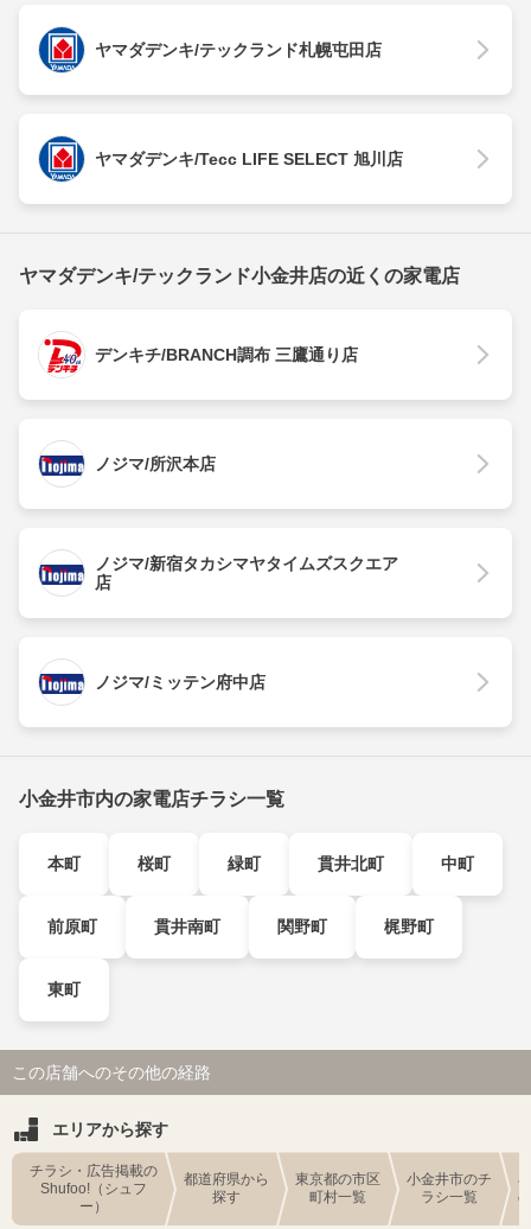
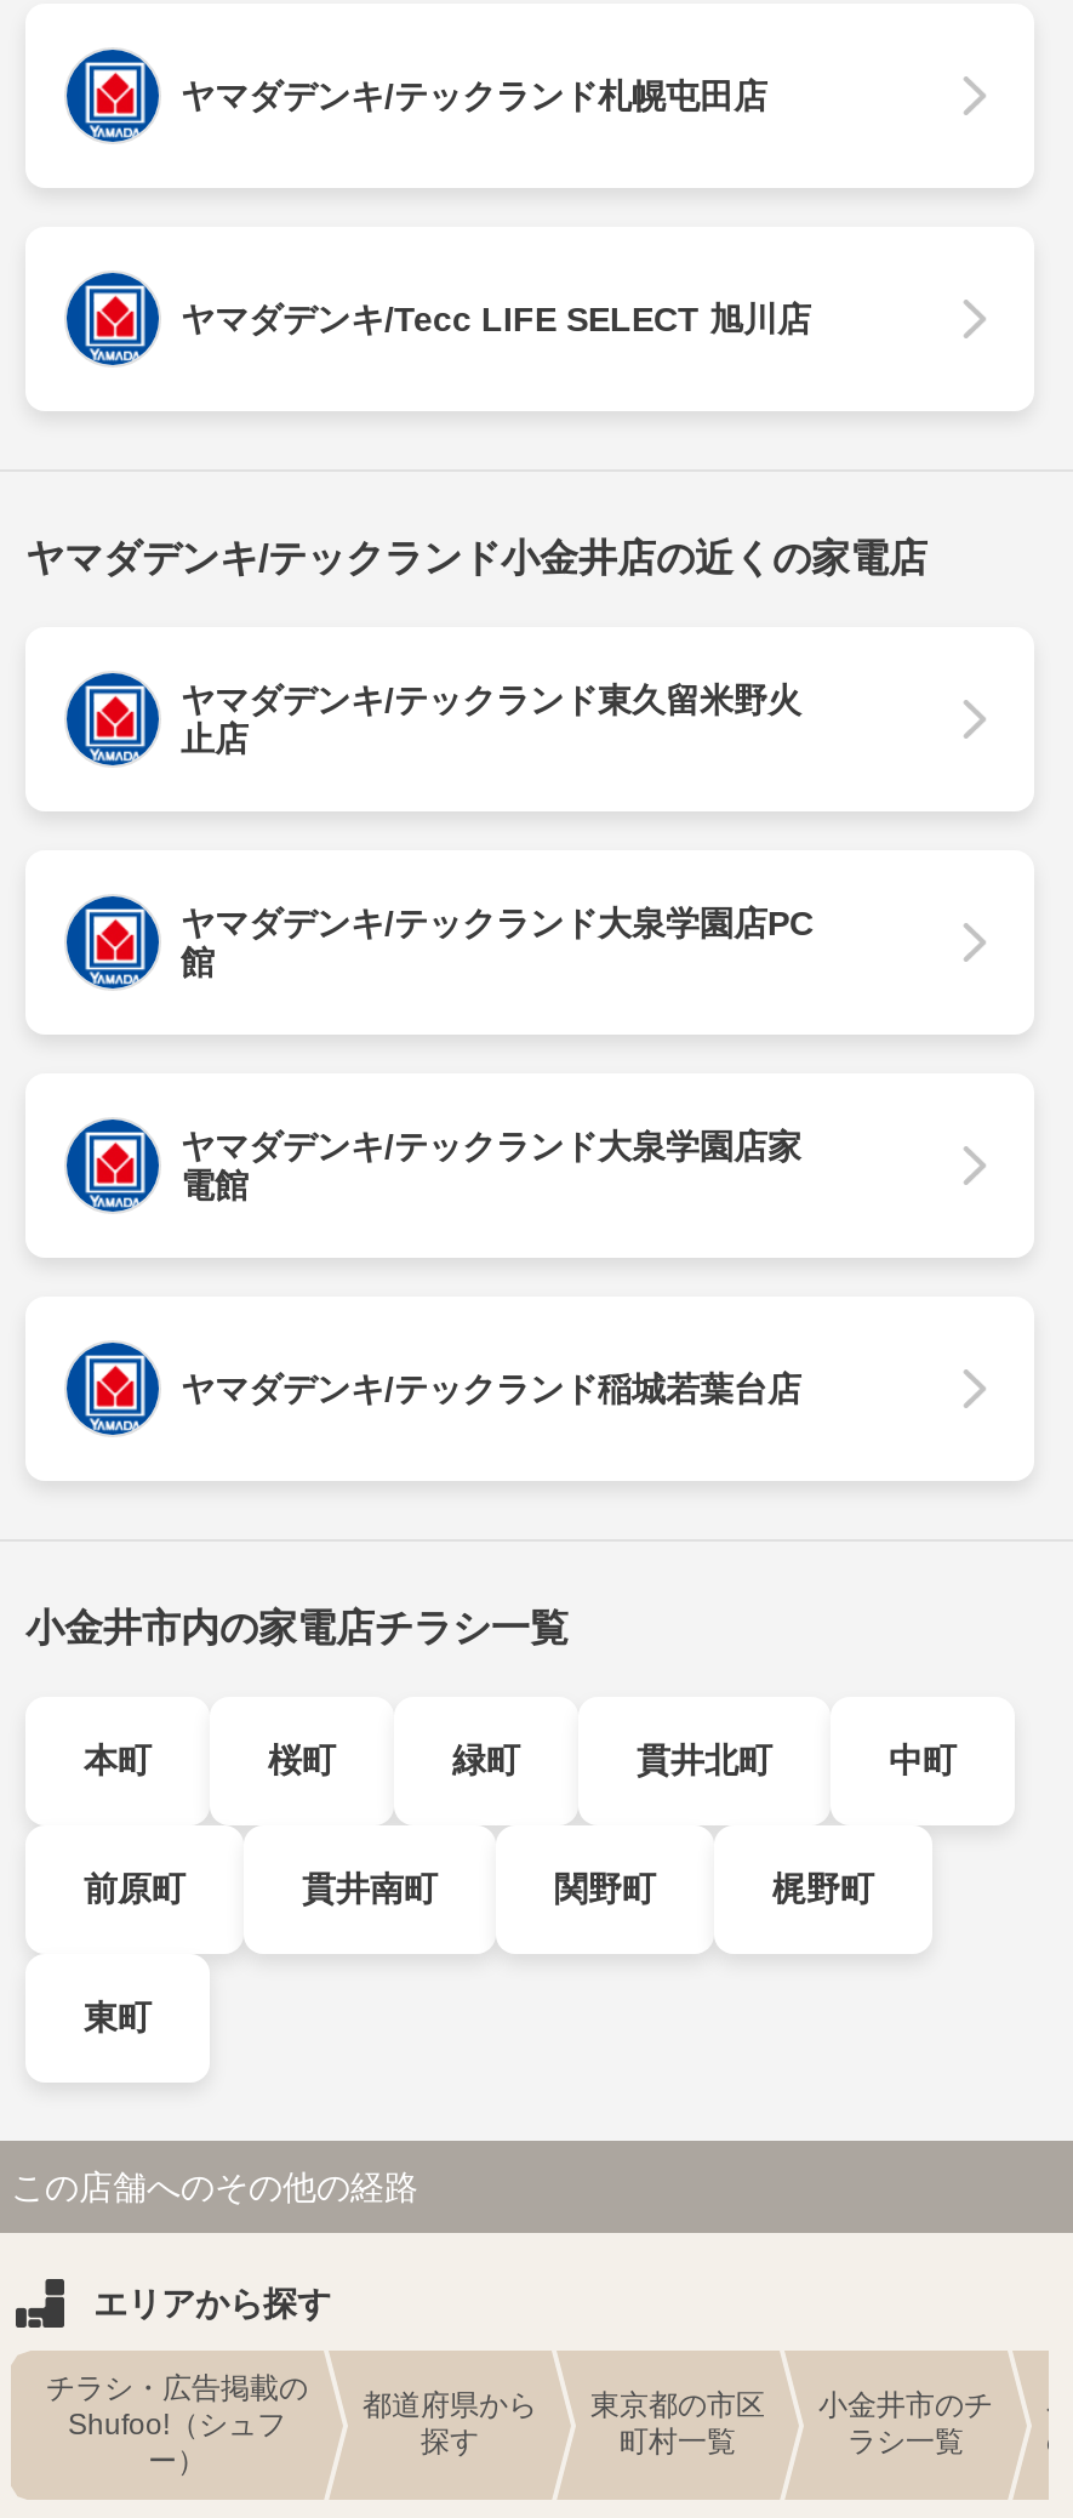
- [image]
- デンキチ/BRANCH調布 三鷹通り店
+ [image]
+ ヤマダデンキ/テックランド東久留米野火
+ 止店

- [image]
- ノジマ/所沢本店
+ [image]
+ ヤマダデンキ/テックランド大泉学園店PC
+ 館

- [image]
- ノジマ/新宿タカシマヤタイムズスクエア
- 店
+ [image]
+ ヤマダデンキ/テックランド大泉学園店家
+ 電館

- [image]
- ノジマ/ミッテン府中店
+ [image]
+ ヤマダデンキ/テックランド稲城若葉台店
